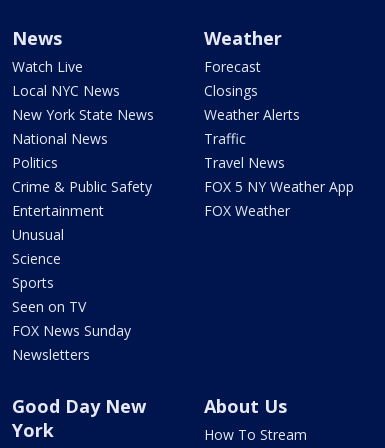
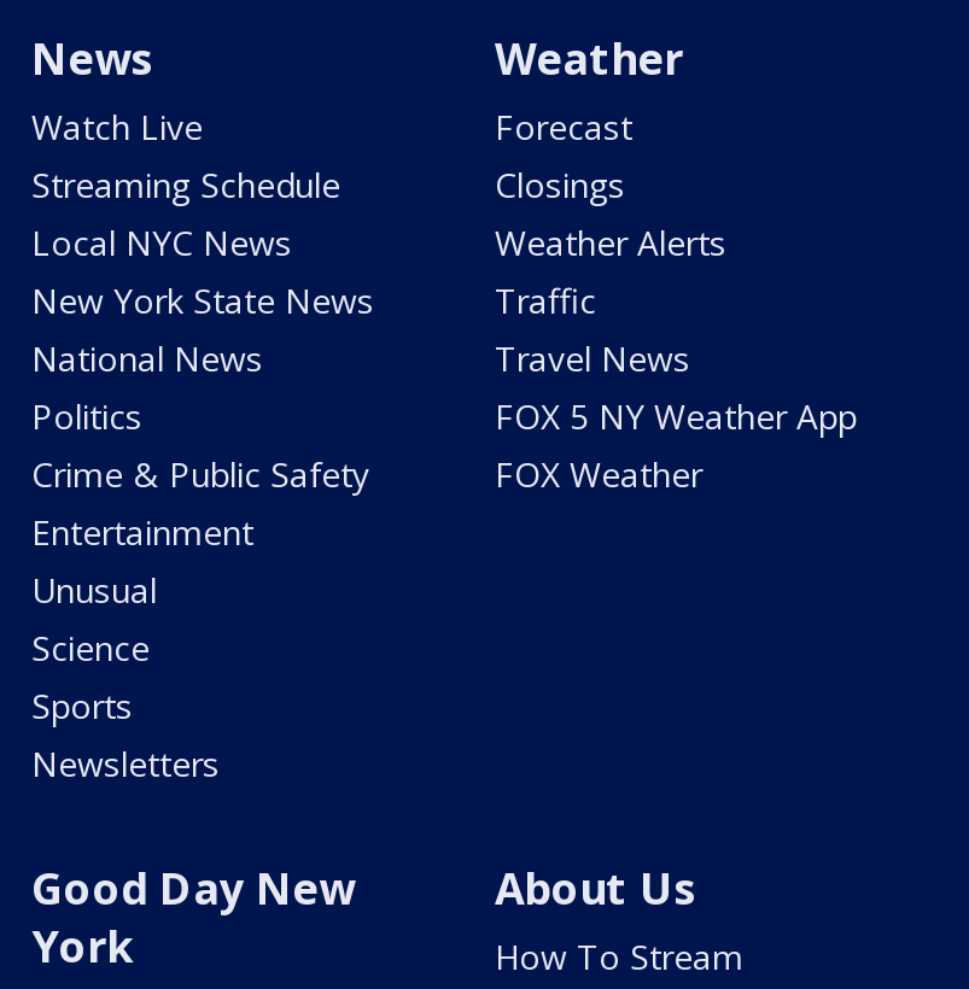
moved down: Local NYC News | New York State News | National News | ... | Science | Sports

+ Streaming Schedule

- Seen on TV
- FOX News Sunday
